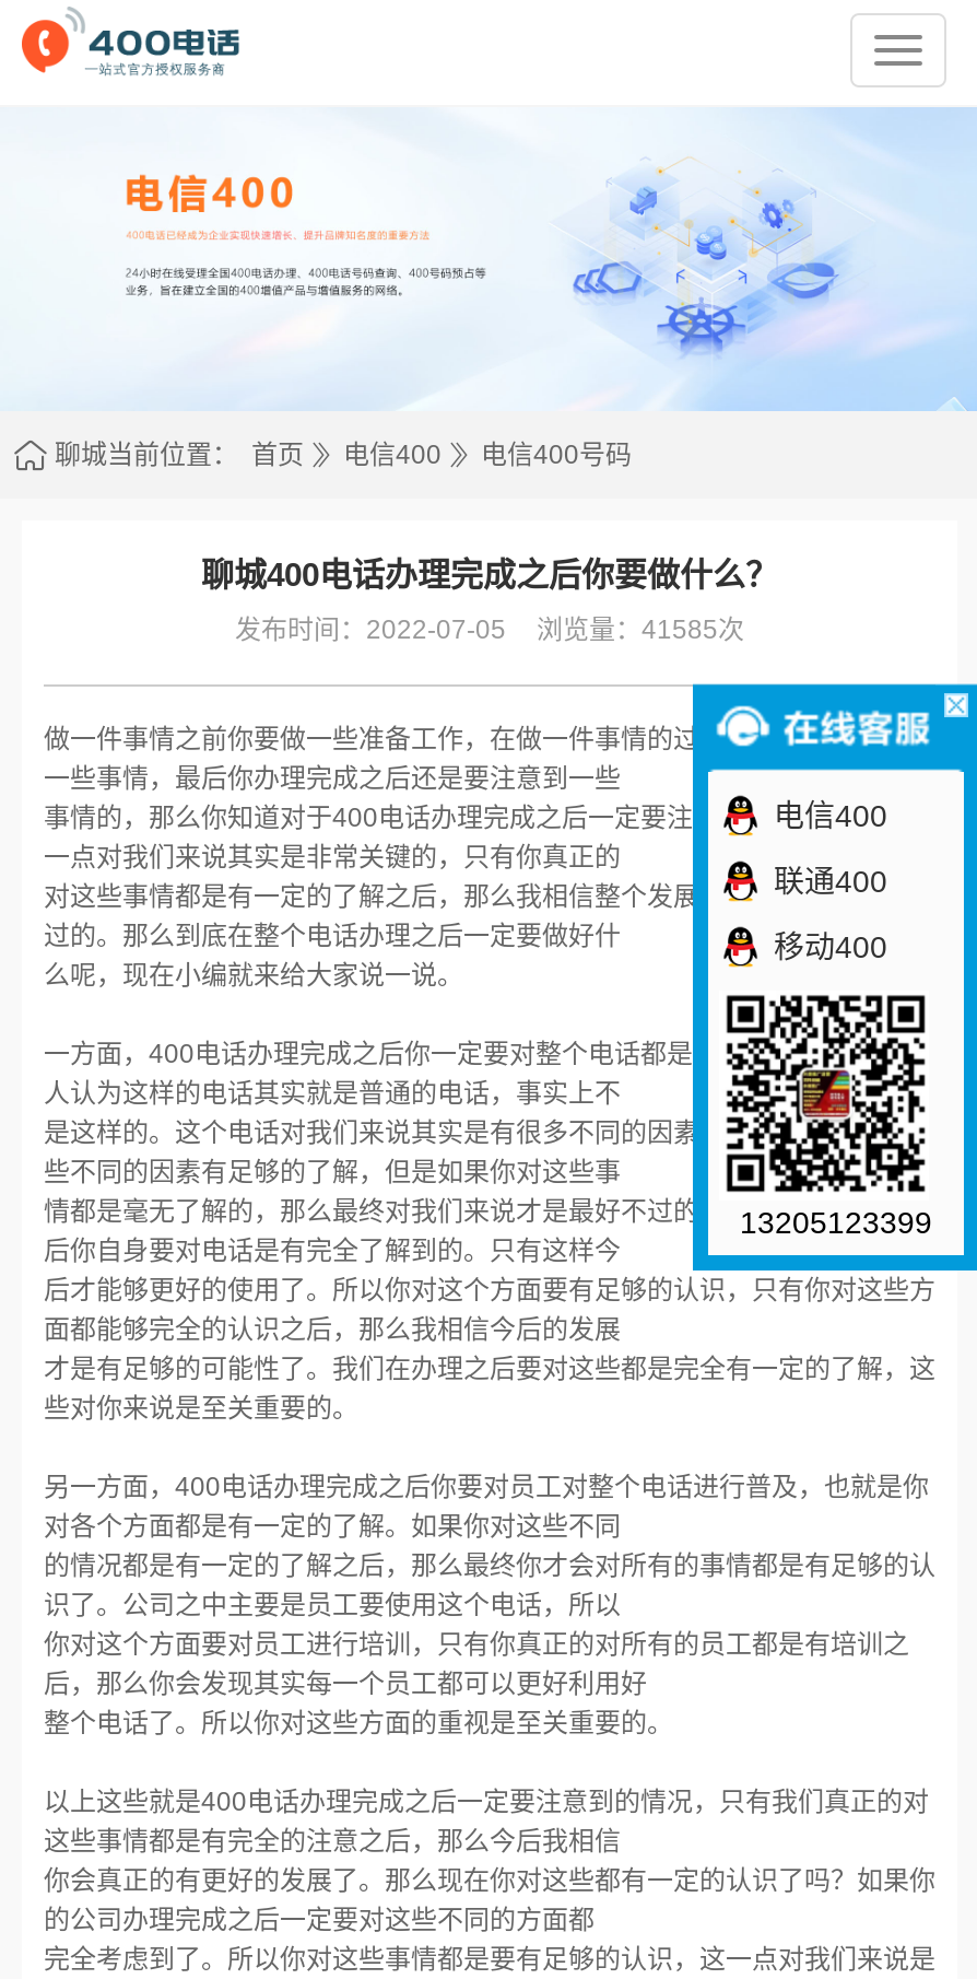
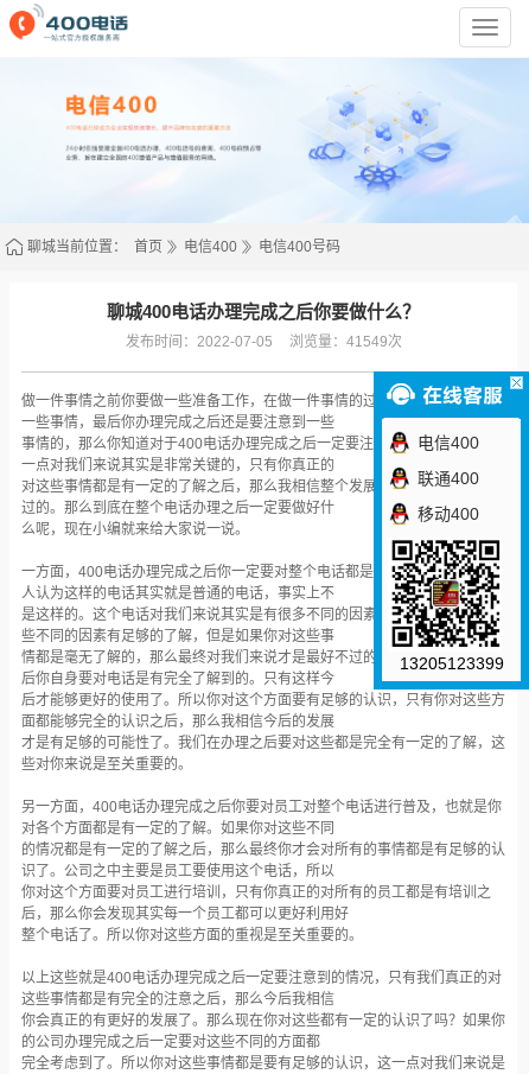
- 发布时间：2022-07-05 浏览量：41585次
+ 发布时间：2022-07-05 浏览量：41549次
